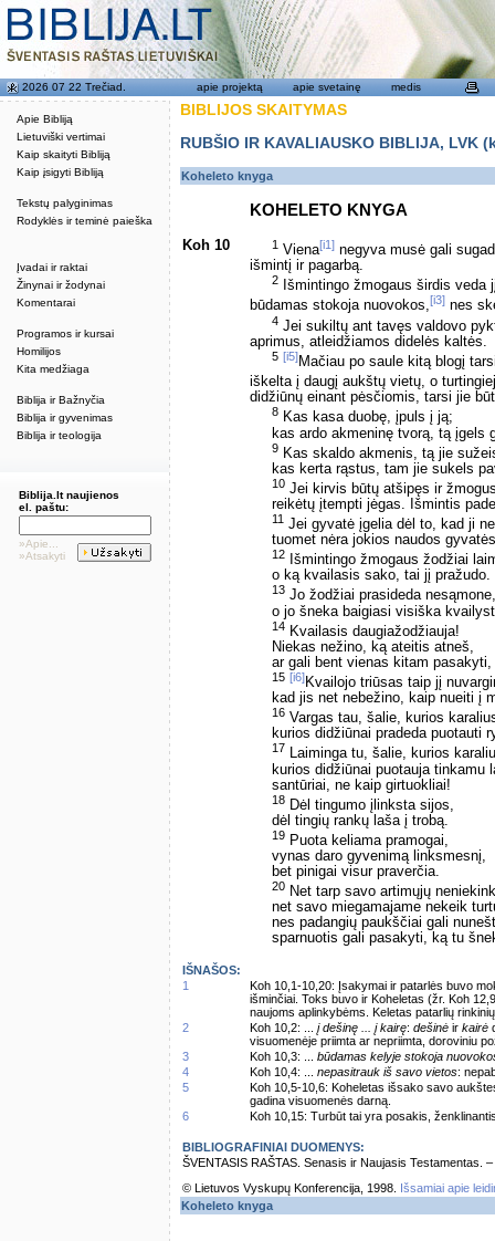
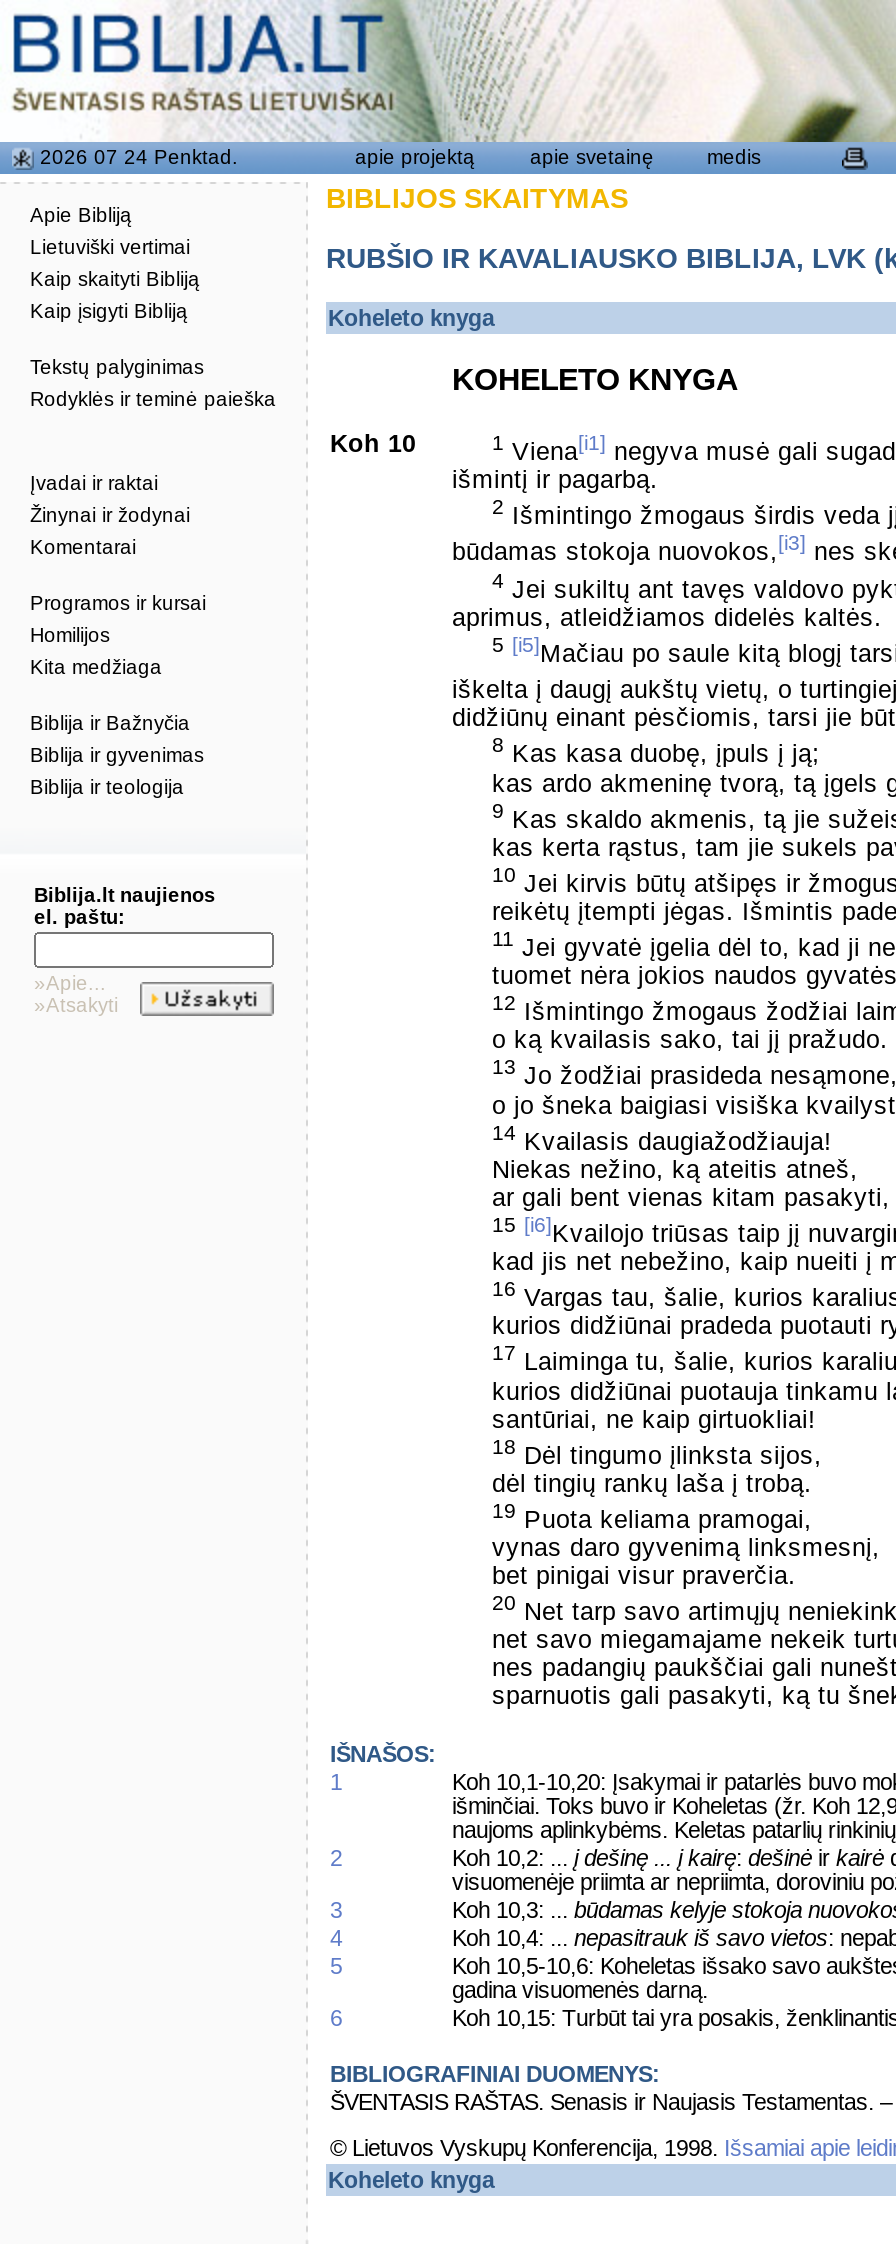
- 2026 07 22 Trečiad.
+ 2026 07 24 Penktad.
